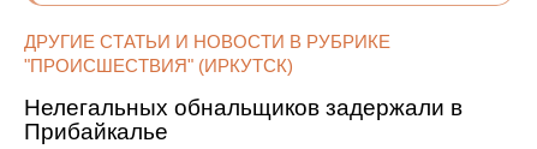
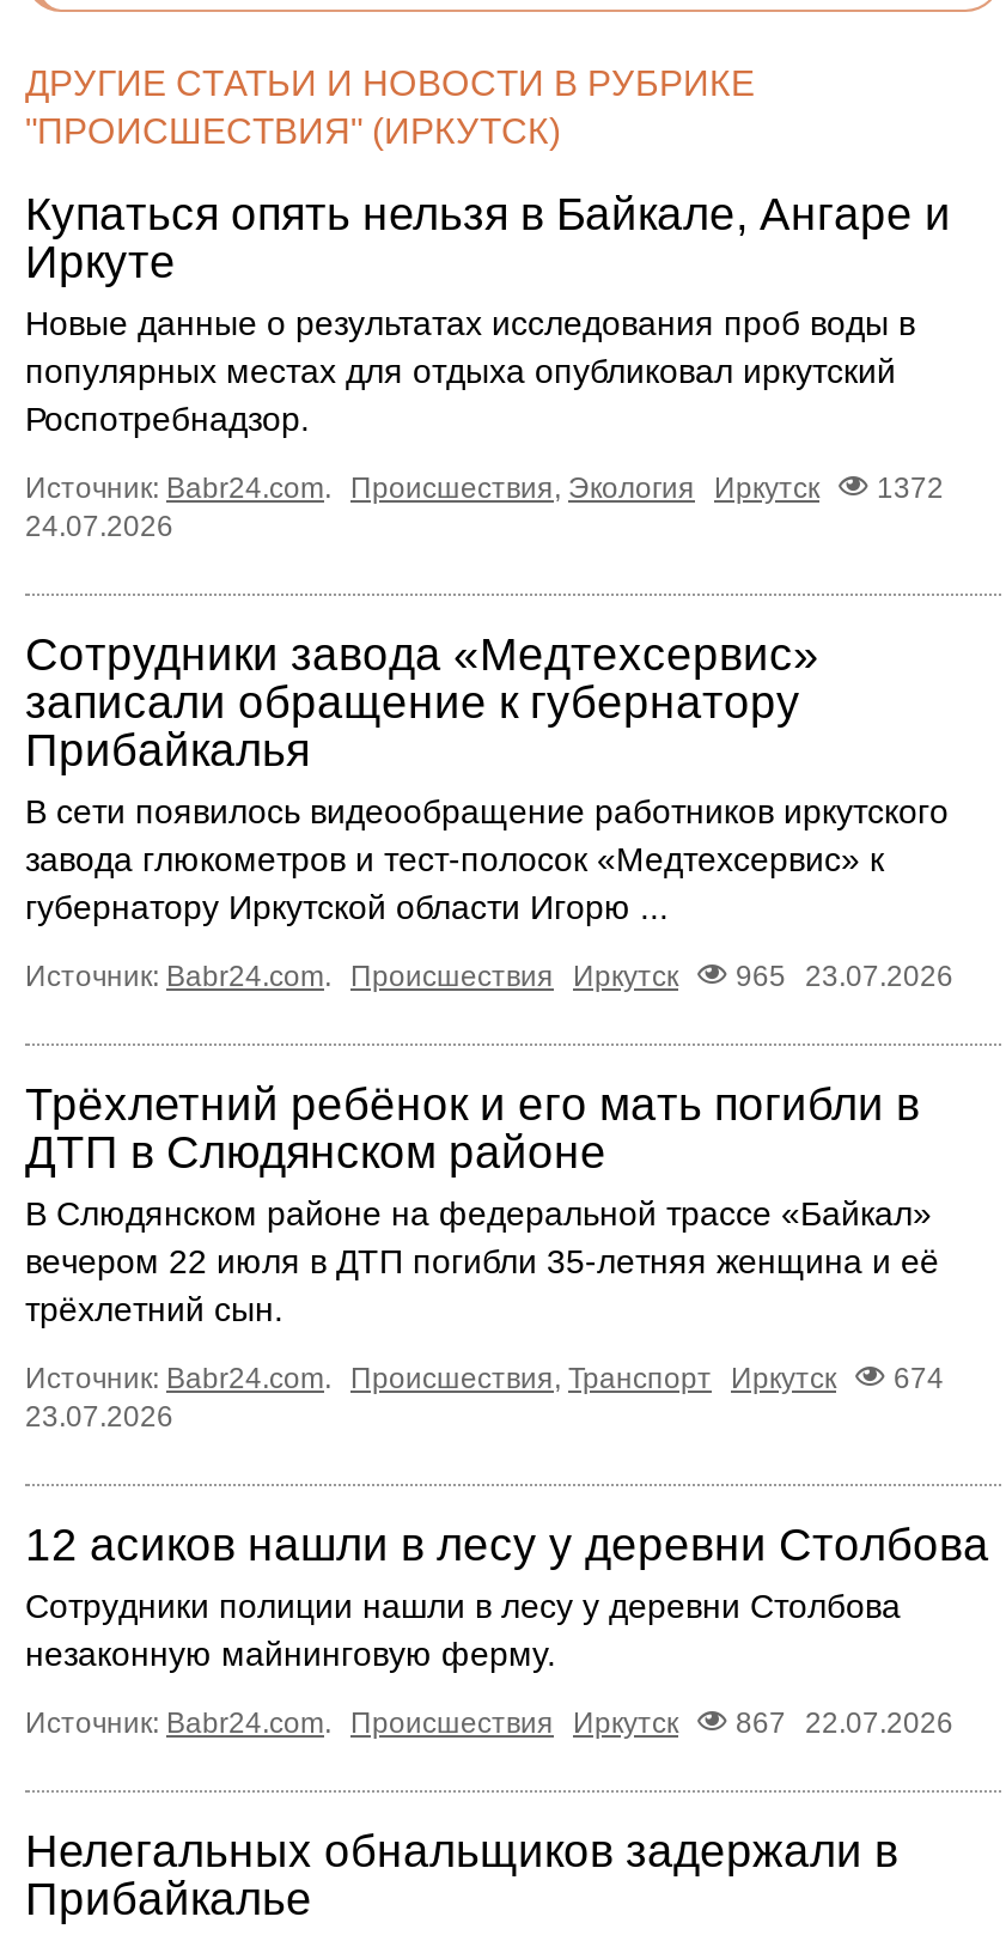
+ Купаться опять нельзя в Байкале, Ангаре и
+ Иркуте
+ Новые данные о результатах исследования проб воды в
+ популярных местах для отдыха опубликовал иркутский
+ Роспотребнадзор.
+ Источник: Babr24.com. Происшествия, Экология Иркутск
+ 1372
+ 24.07.2026
+ Сотрудники завода «Медтехсервис»
+ записали обращение к губернатору
+ Прибайкалья
+ В сети появилось видеообращение работников иркутского
+ завода глюкометров и тест‑полосок «Медтехсервис» к
+ губернатору Иркутской области Игорю ...
+ Источник: Babr24.com. Происшествия Иркутск
+ 965 23.07.2026
+ Трёхлетний ребёнок и его мать погибли в
+ ДТП в Слюдянском районе
+ В Слюдянском районе на федеральной трассе «Байкал»
+ вечером 22 июля в ДТП погибли 35‑летняя женщина и её
+ трёхлетний сын.
+ Источник: Babr24.com. Происшествия, Транспорт Иркутск
+ 674
+ 23.07.2026
+ 12 асиков нашли в лесу у деревни Столбова
+ Сотрудники полиции нашли в лесу у деревни Столбова
+ незаконную майнинговую ферму.
+ Источник: Babr24.com. Происшествия Иркутск
+ 867 22.07.2026
